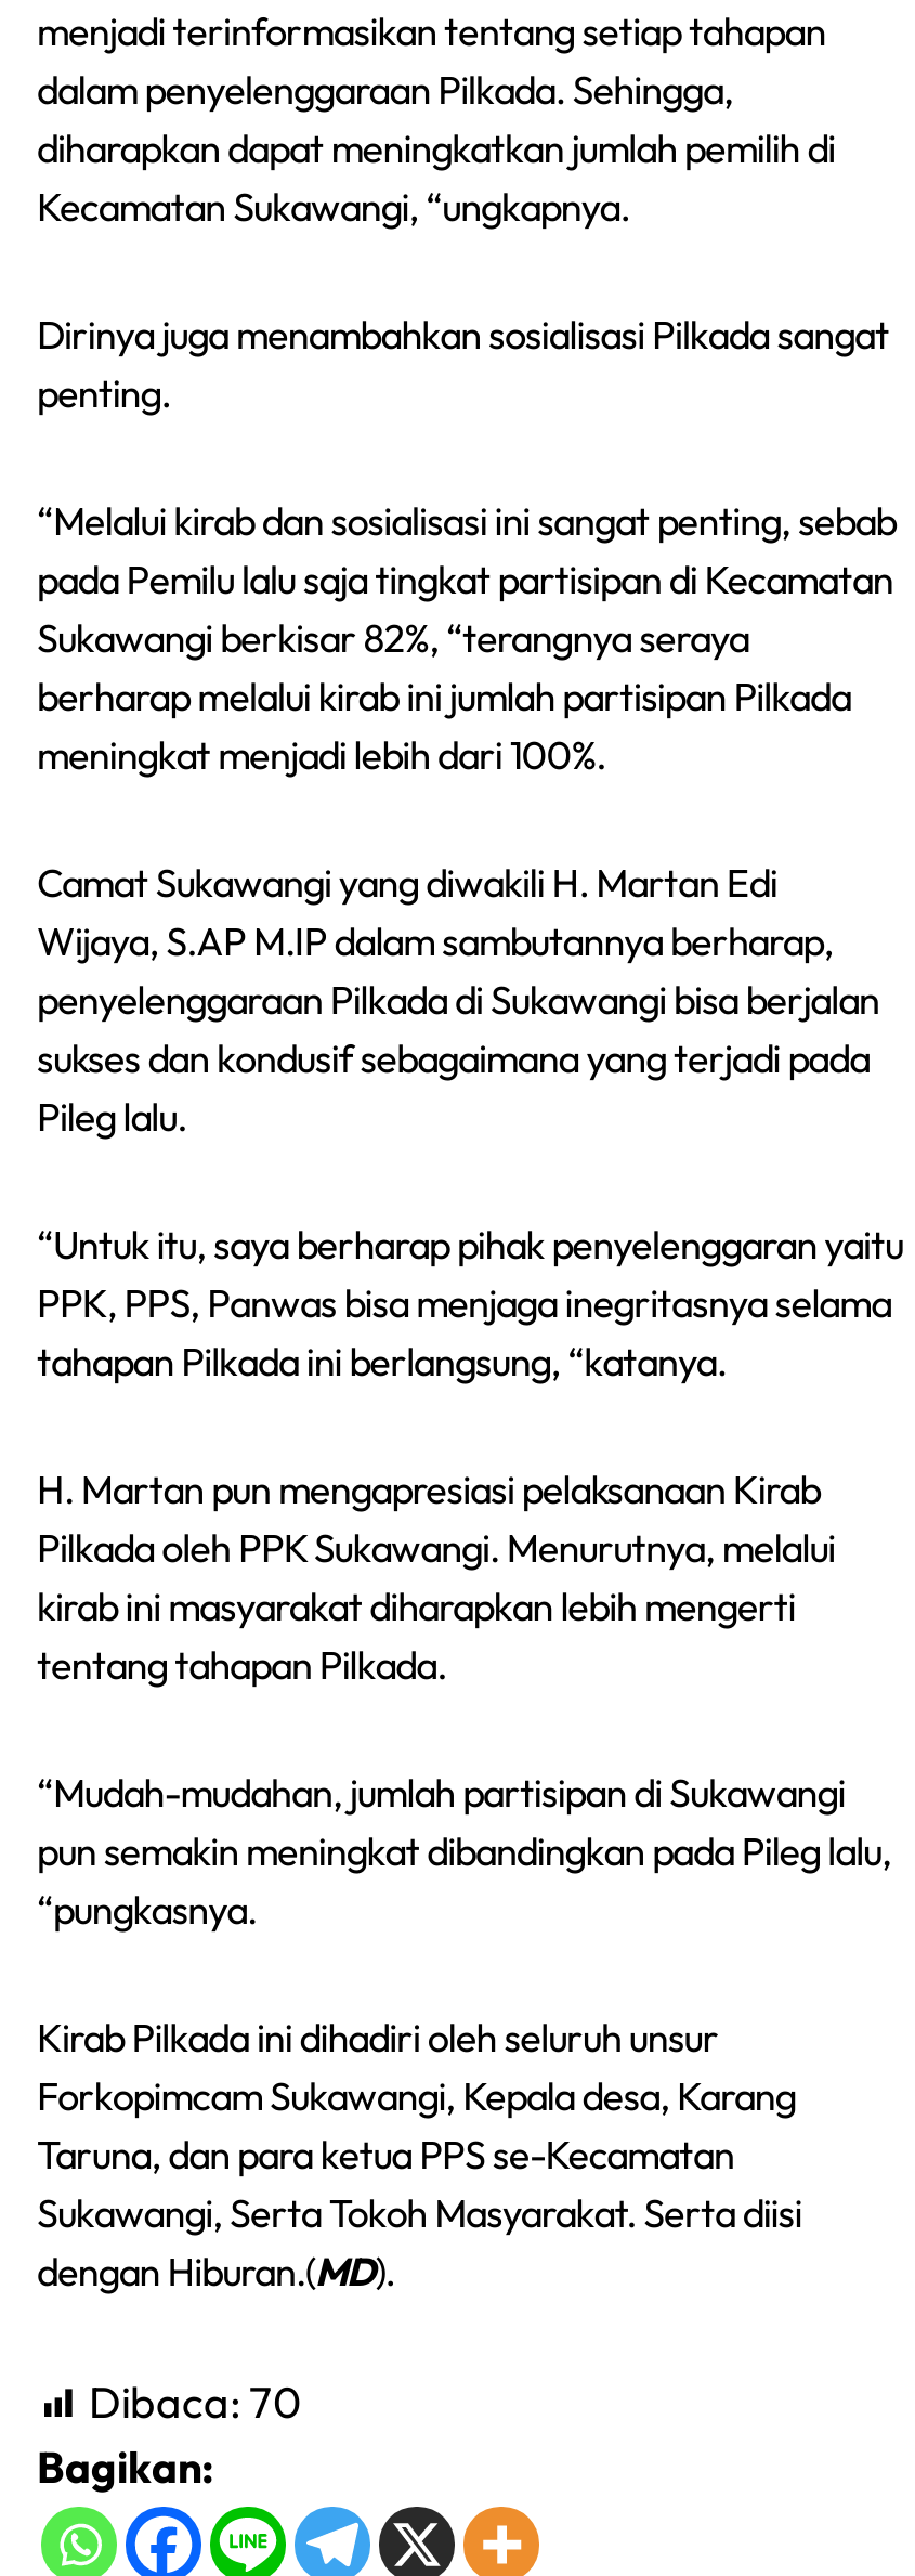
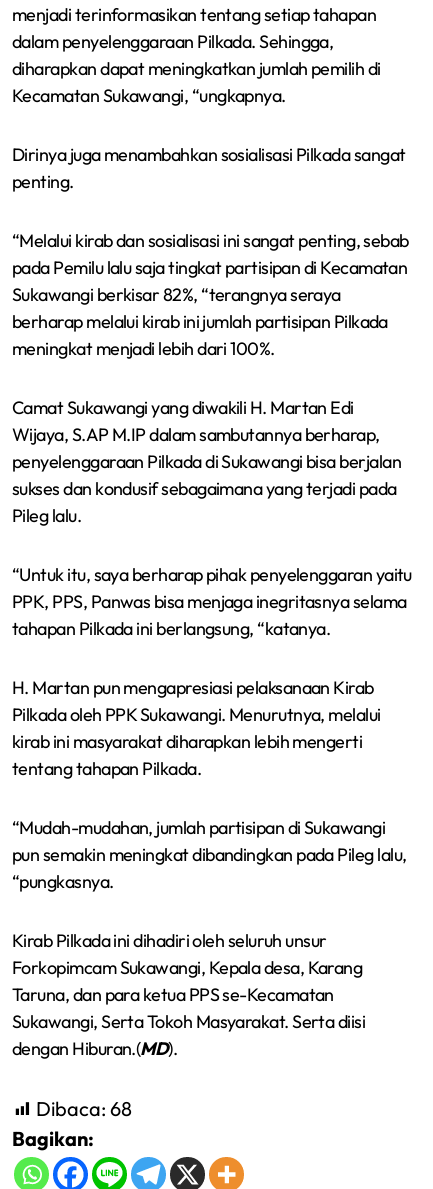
- Dibaca: 70
+ Dibaca: 68
